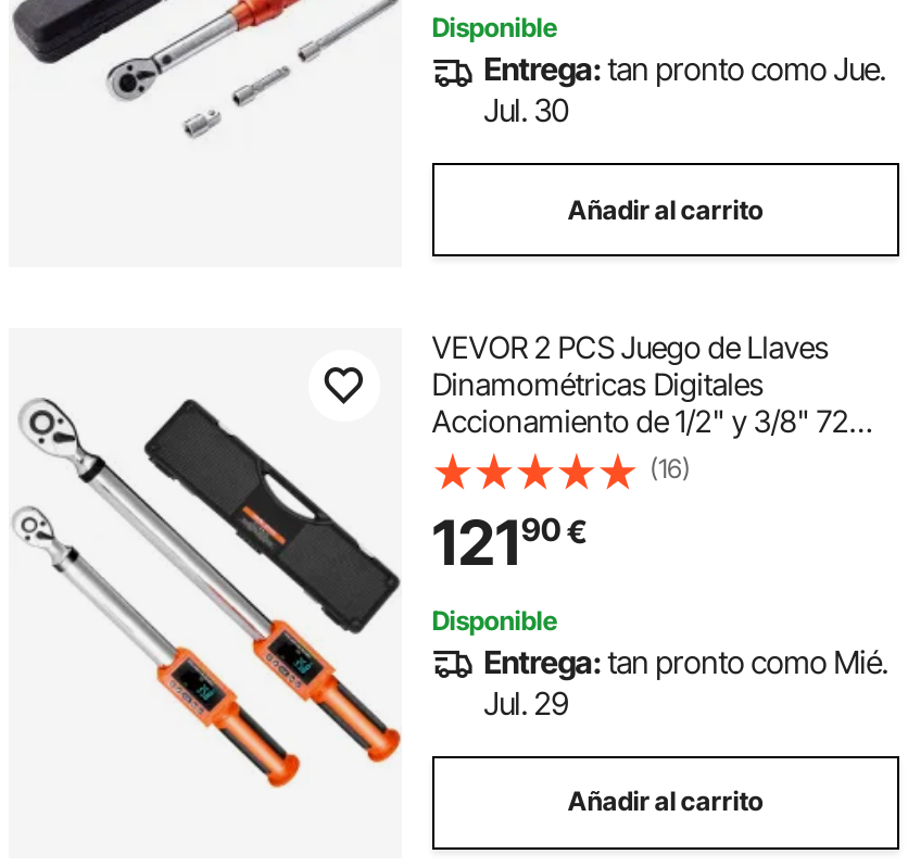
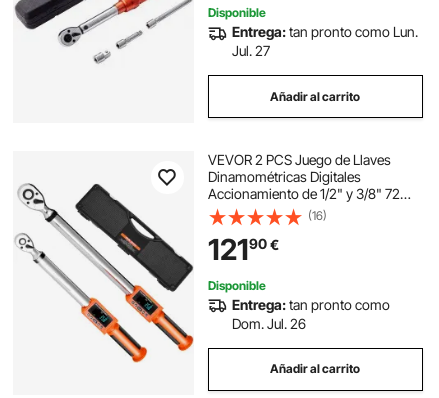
- Entrega: tan pronto como Jue.
+ Entrega: tan pronto como Lun.

- Jul. 30
+ Jul. 27

- Entrega: tan pronto como Mié.
- Jul. 29
+ Entrega: tan pronto como
+ Dom. Jul. 26
